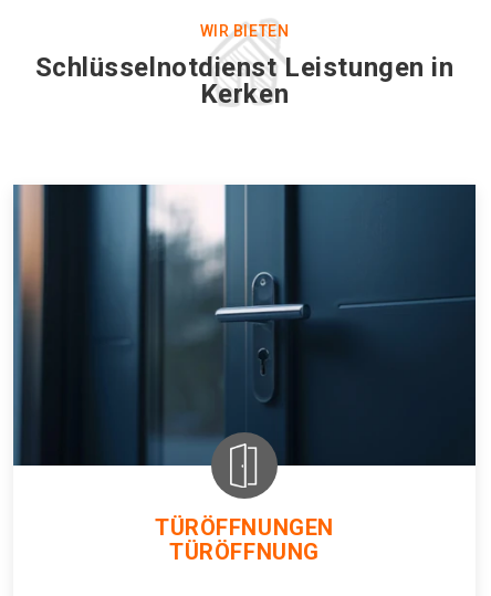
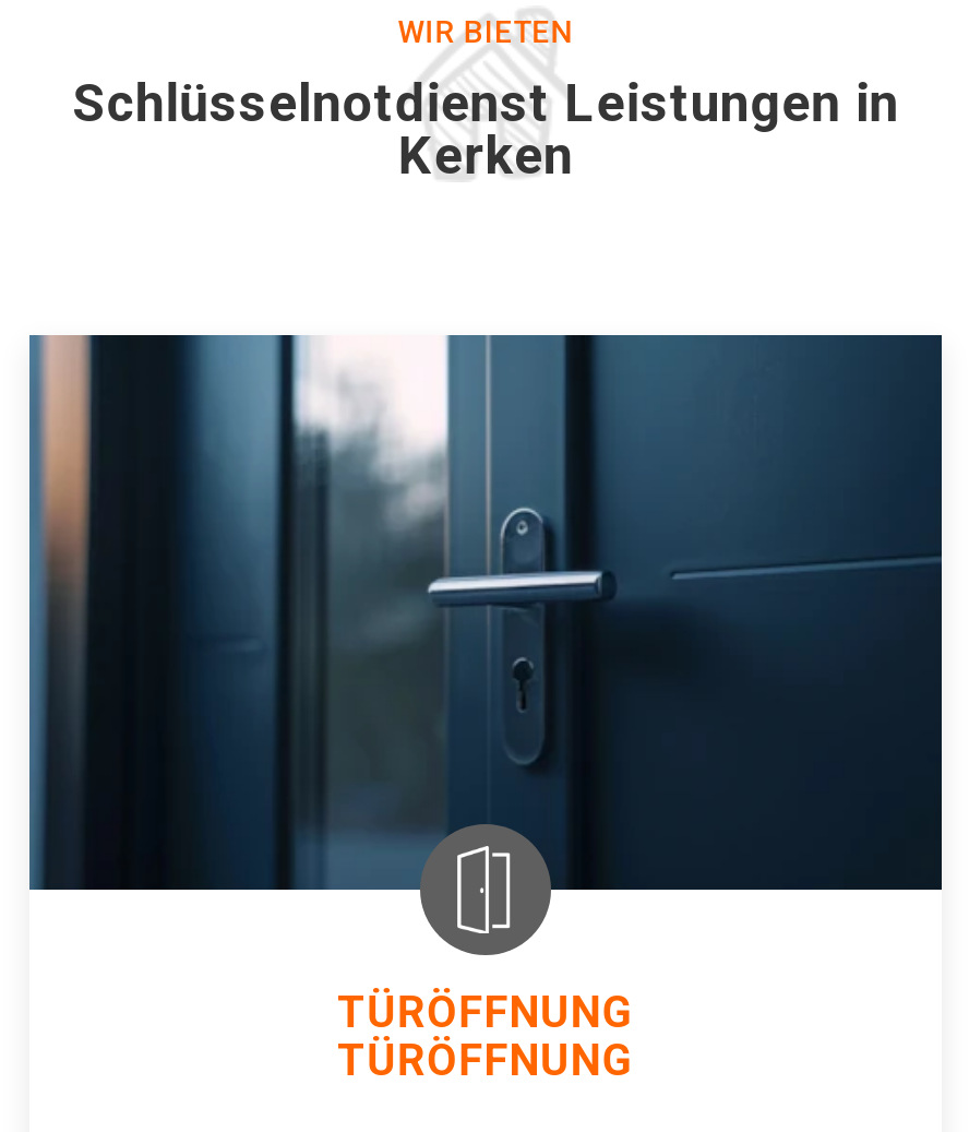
- TÜRÖFFNUNGEN
+ TÜRÖFFNUNG
